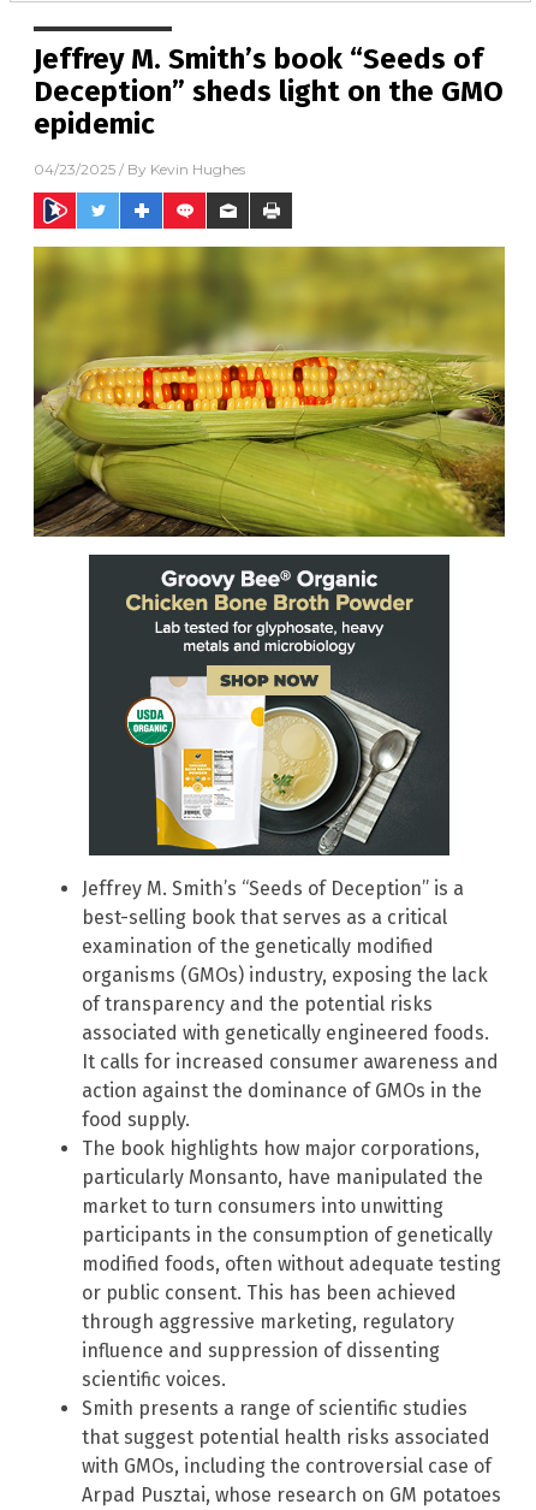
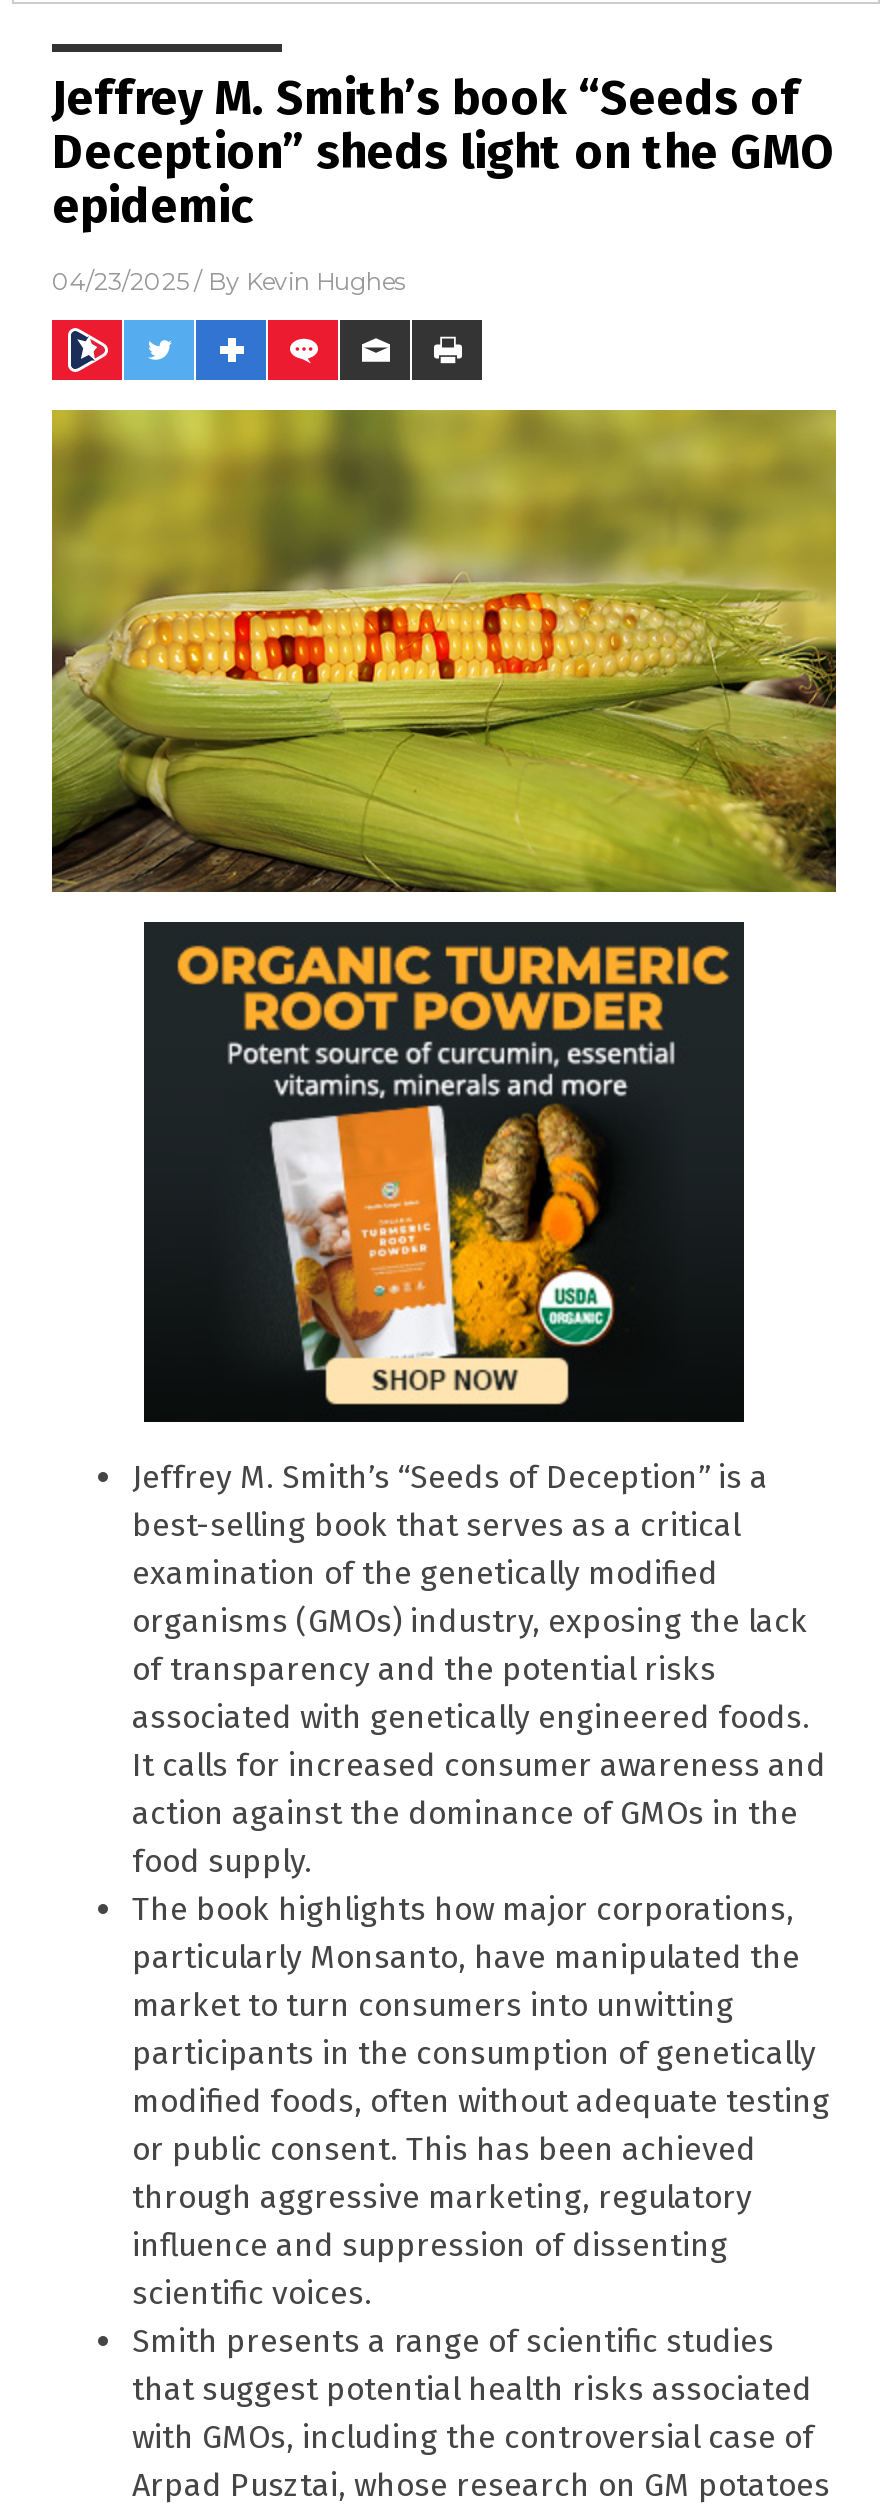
- [image]
+ [image]
